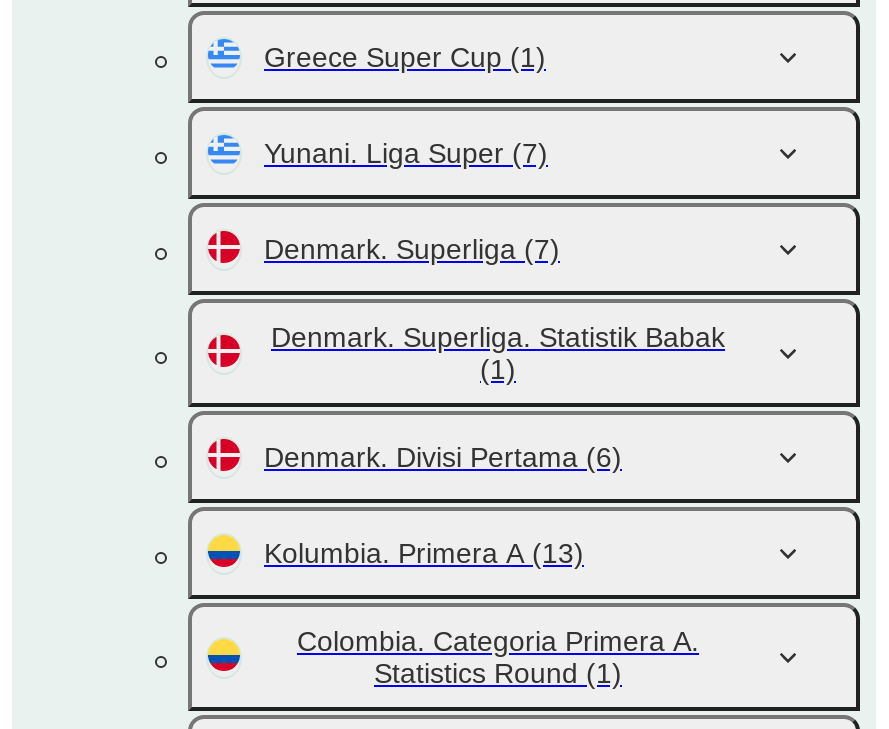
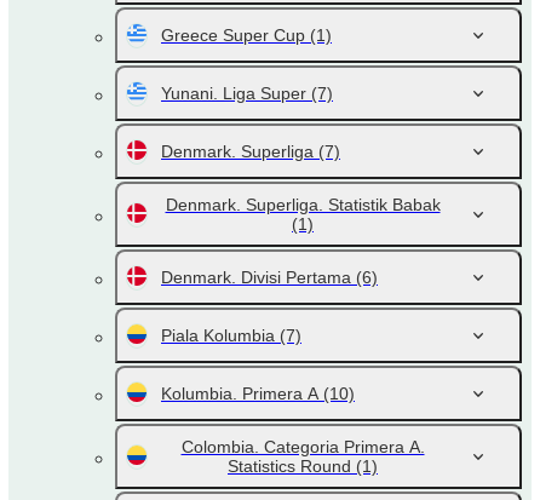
- Kolumbia. Primera A (13)
+ Piala Kolumbia (7)
+ Kolumbia. Primera A (10)
